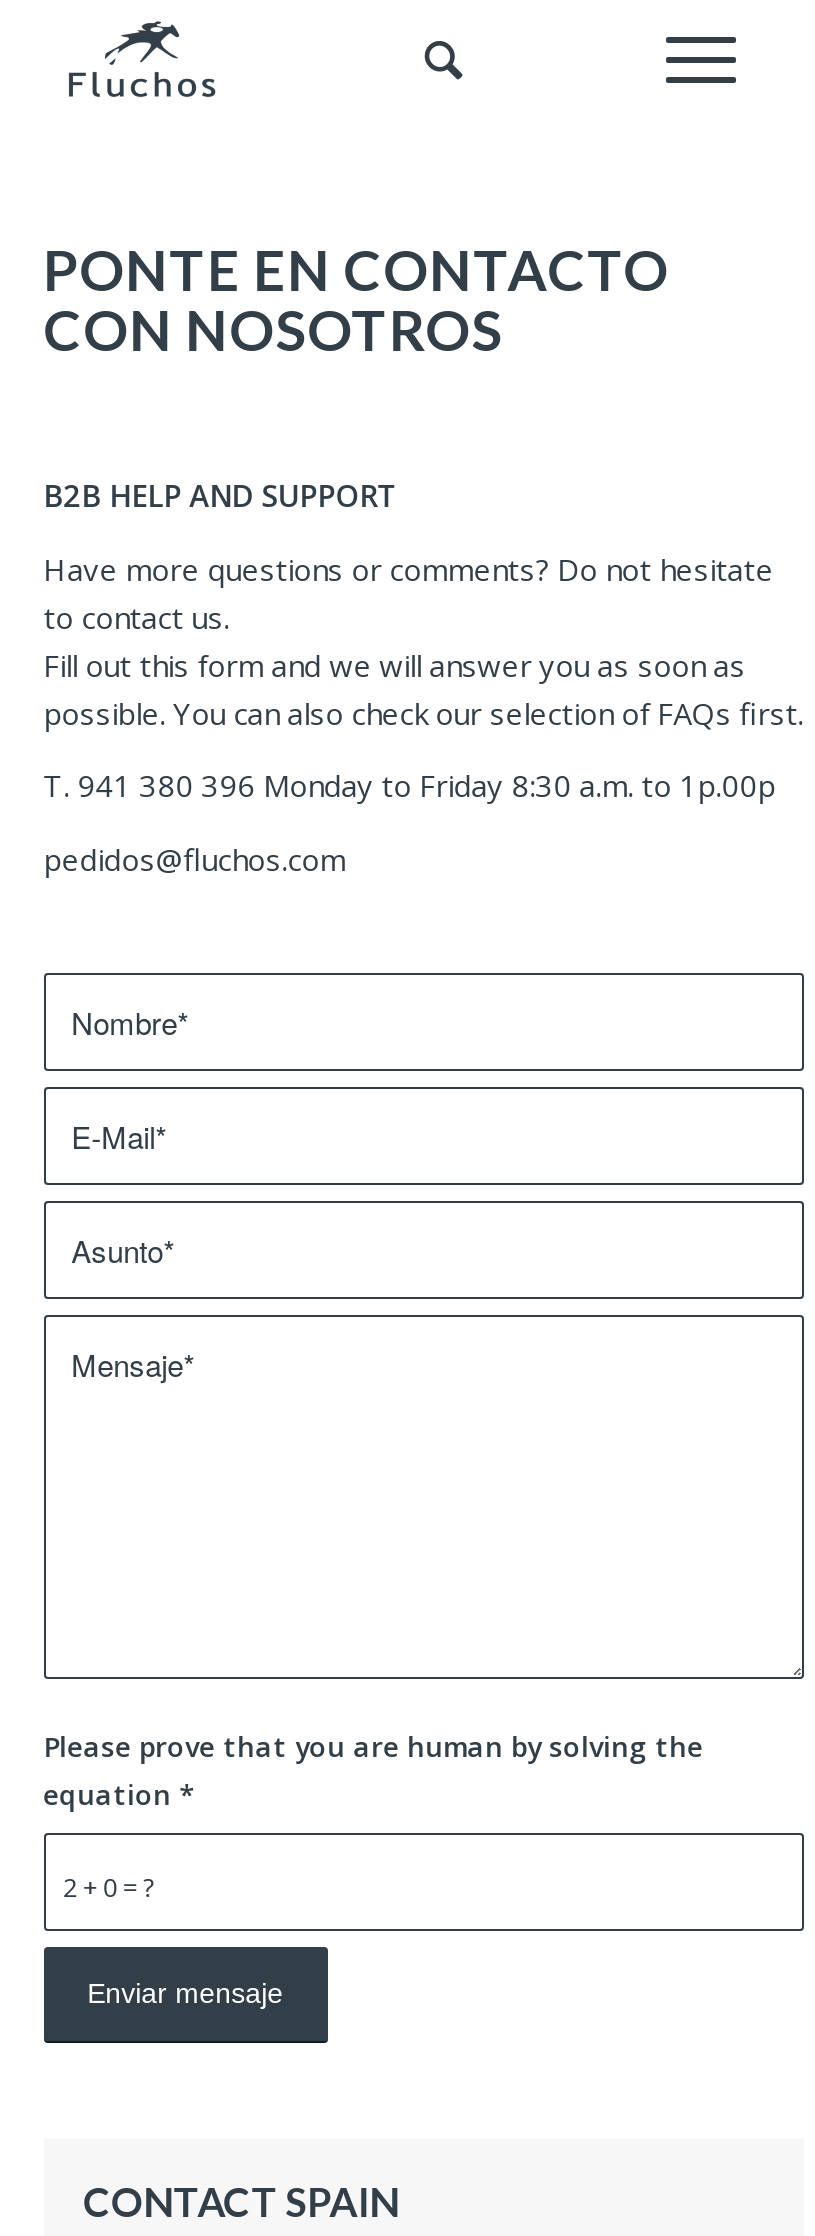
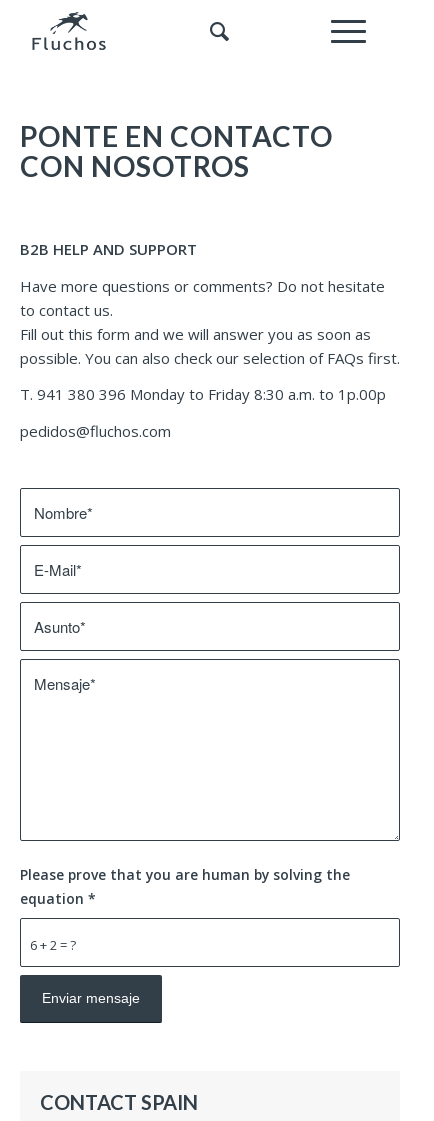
- 2 + 0 = ?
+ 6 + 2 = ?
